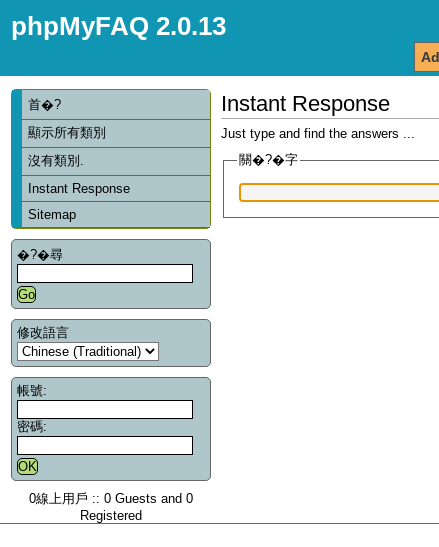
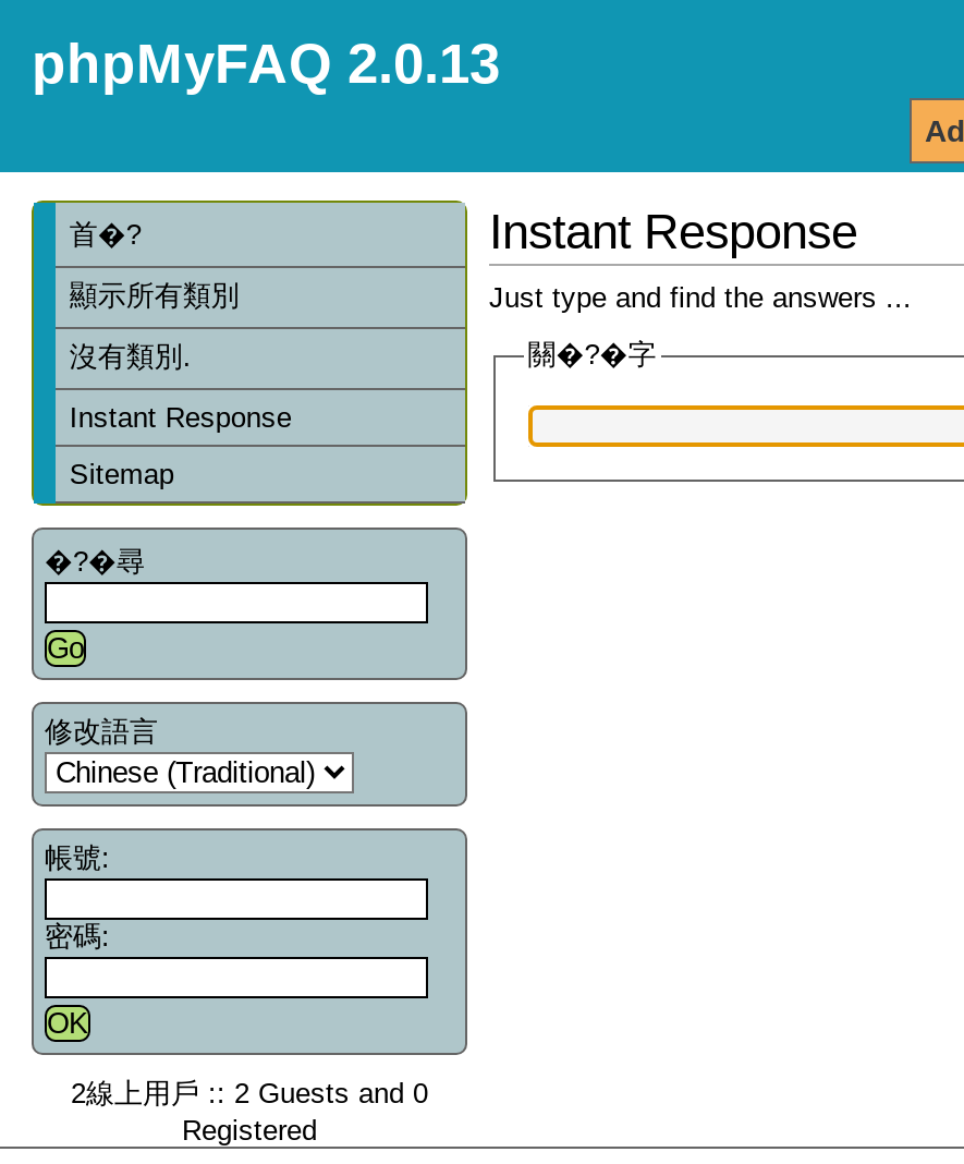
- 0線上用戶 :: 0 Guests and 0
+ 2線上用戶 :: 2 Guests and 0
